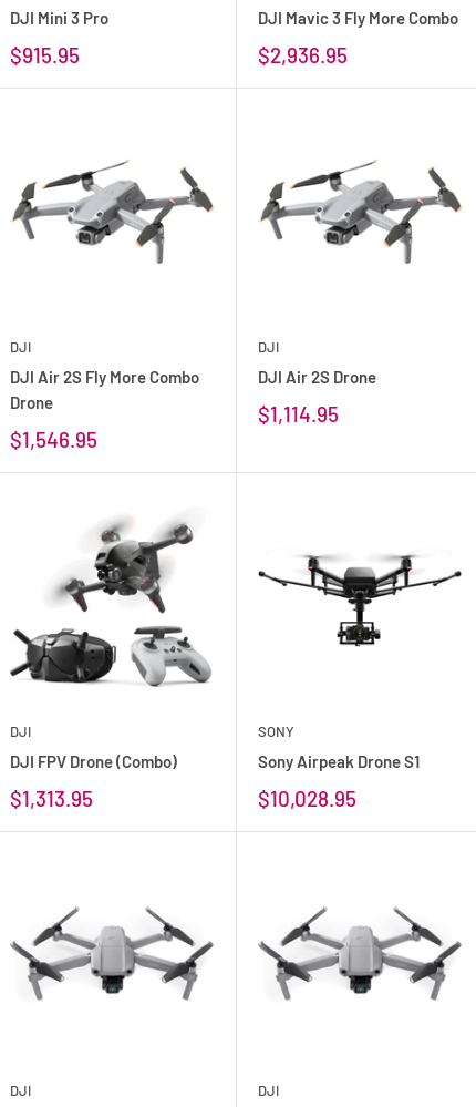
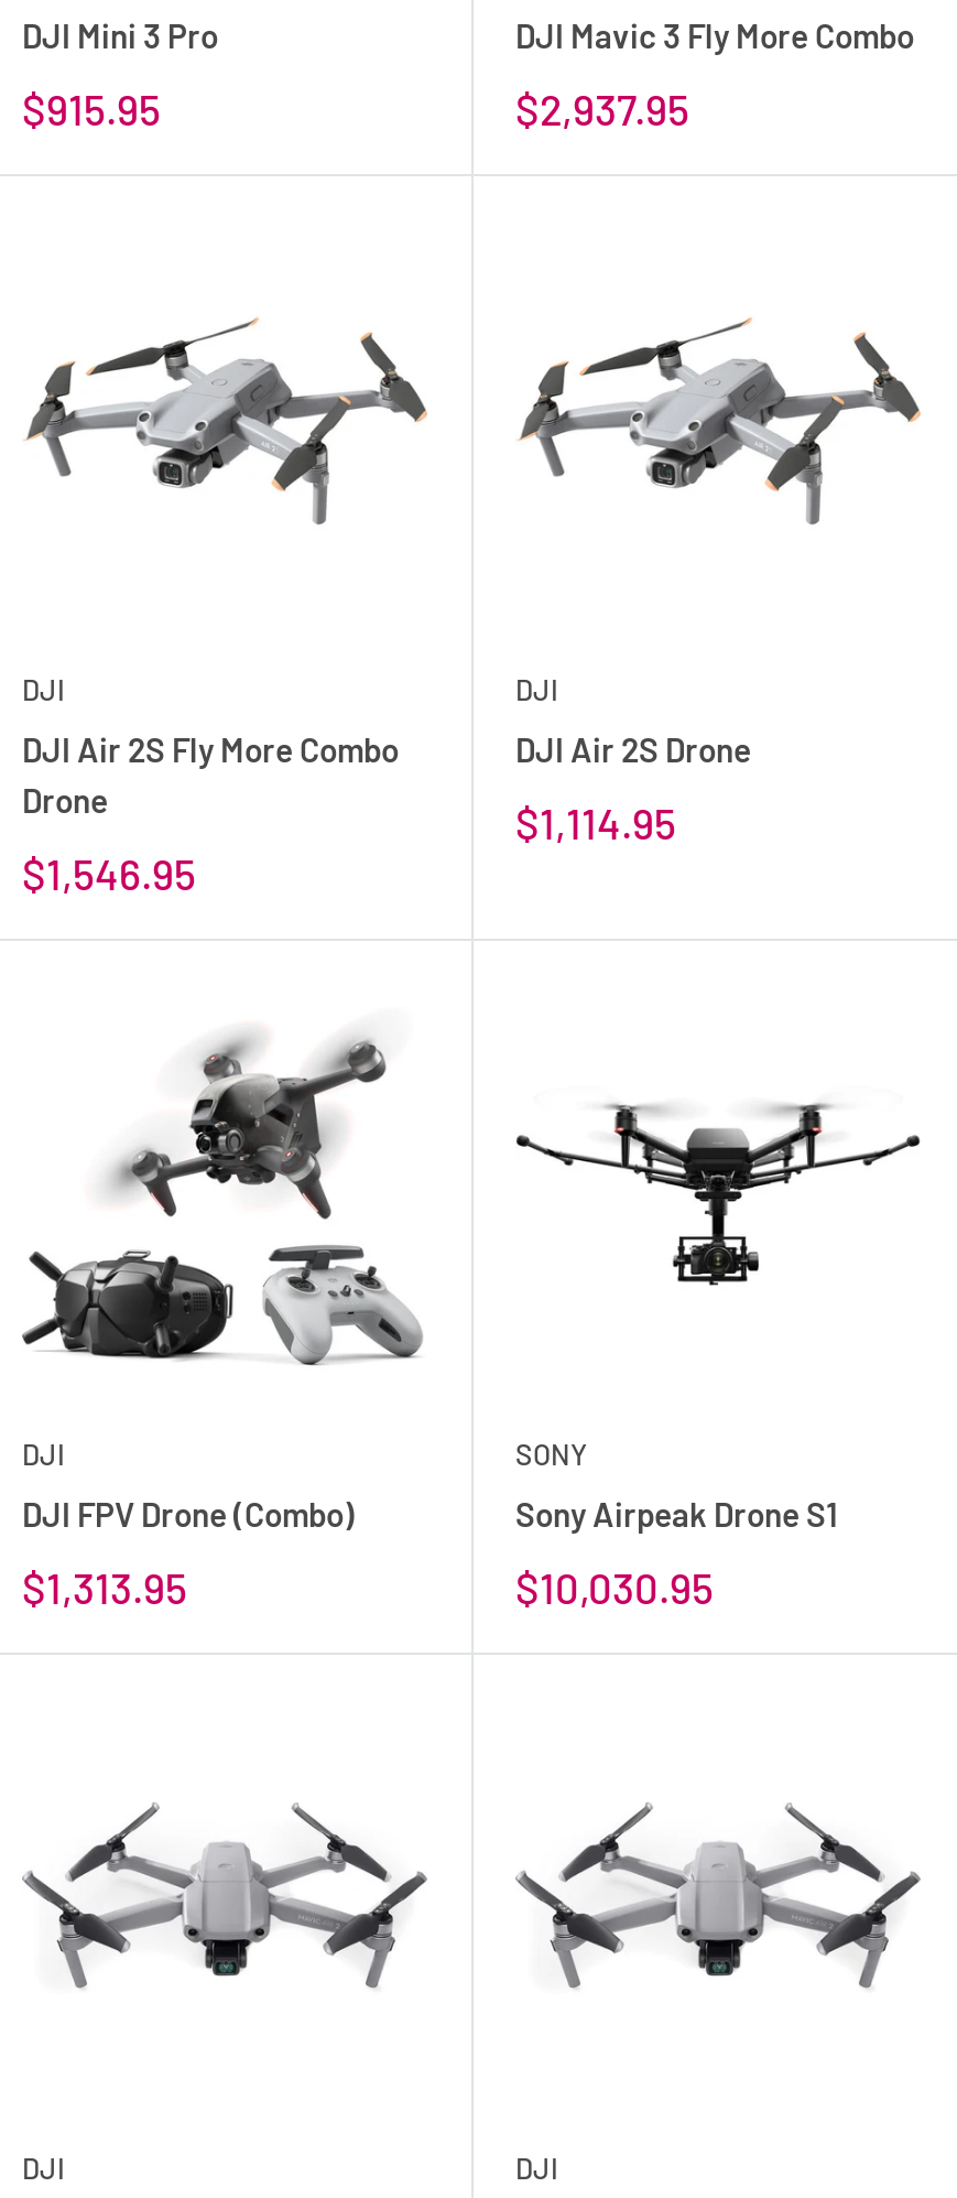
- $2,936.95
+ $2,937.95

- $10,028.95
+ $10,030.95
